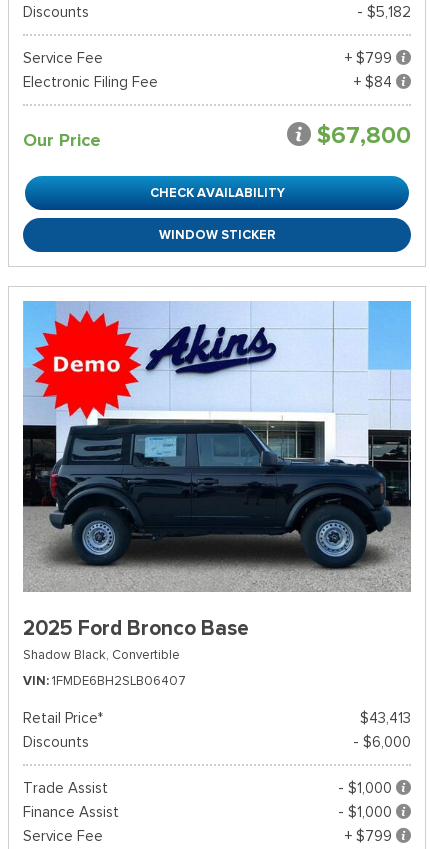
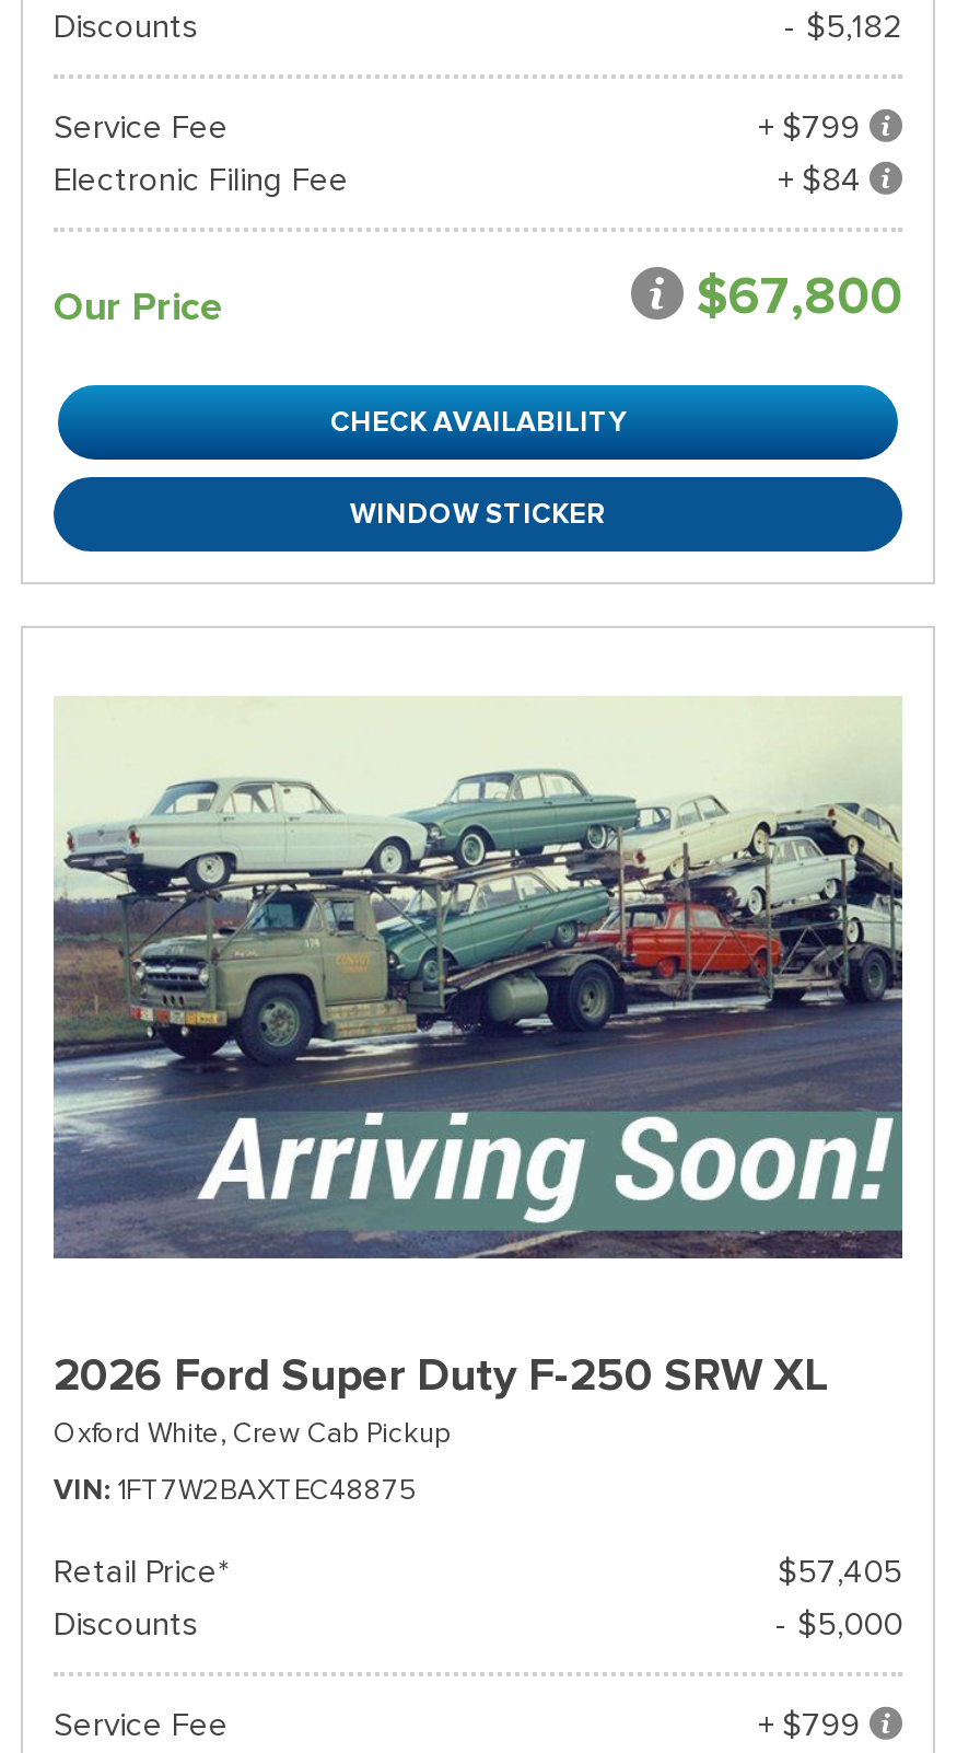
- [image]
- 2025 Ford Bronco Base
- Shadow Black, Convertible
+ [image]
+ 2026 Ford Super Duty F-250 SRW XL
+ Oxford White, Crew Cab Pickup

- VIN 1FMDE6BH2SLB06407
+ VIN 1FT7W2BAXTEC48875

- $43,413
+ $57,405

- - $6,000
- Trade Assist
- - $1,000
- Finance Assist
- - $1,000
+ - $5,000
